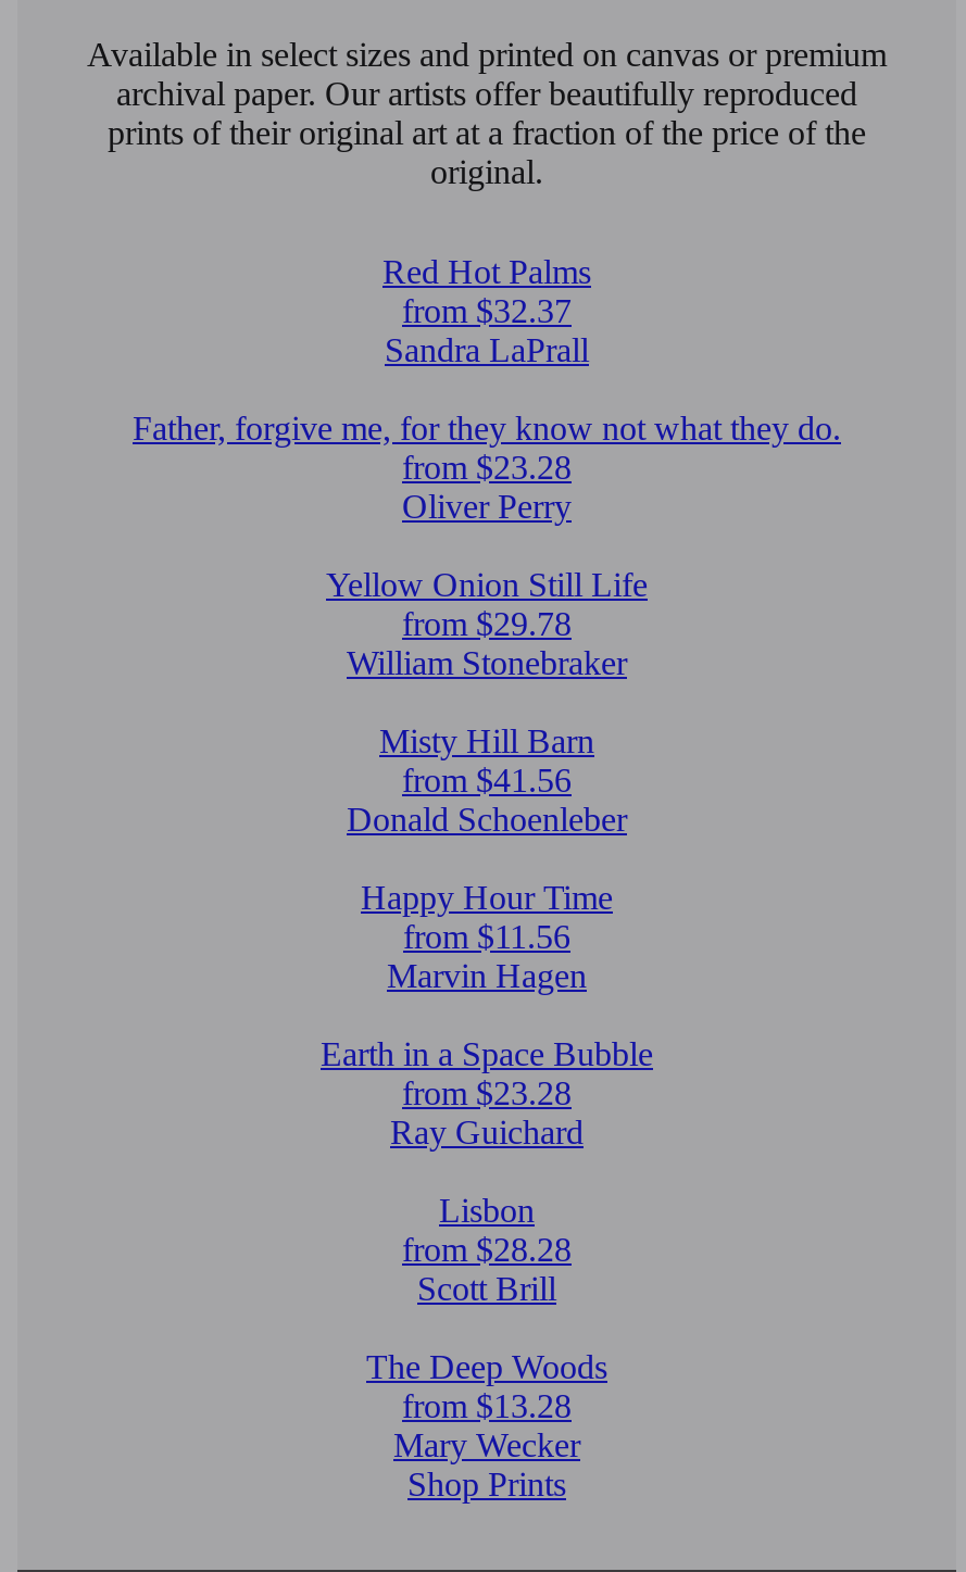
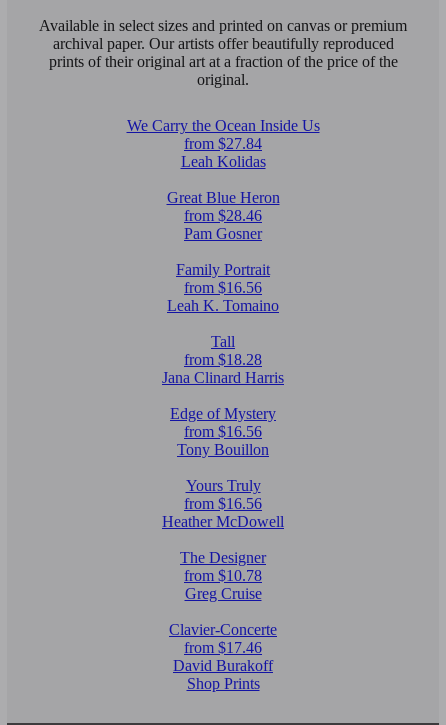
- Red Hot Palms
- from $32.37
- Sandra LaPrall
+ We Carry the Ocean Inside Us
+ from $27.84
+ Leah Kolidas

- Father, forgive me, for they know not what they do.
- from $23.28
- Oliver Perry
+ Great Blue Heron
+ from $28.46
+ Pam Gosner

- Yellow Onion Still Life
- from $29.78
- William Stonebraker
+ Family Portrait
+ from $16.56
+ Leah K. Tomaino

- Misty Hill Barn
- from $41.56
- Donald Schoenleber
+ Tall
+ from $18.28
+ Jana Clinard Harris

- Happy Hour Time
- from $11.56
- Marvin Hagen
+ Edge of Mystery
+ from $16.56
+ Tony Bouillon

- Earth in a Space Bubble
- from $23.28
- Ray Guichard
+ Yours Truly
+ from $16.56
+ Heather McDowell

- Lisbon
- from $28.28
- Scott Brill
+ The Designer
+ from $10.78
+ Greg Cruise

- The Deep Woods
- from $13.28
- Mary Wecker
+ Clavier-Concerte
+ from $17.46
+ David Burakoff
